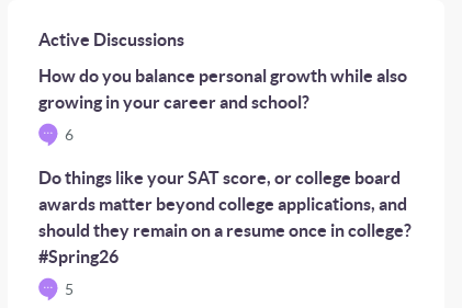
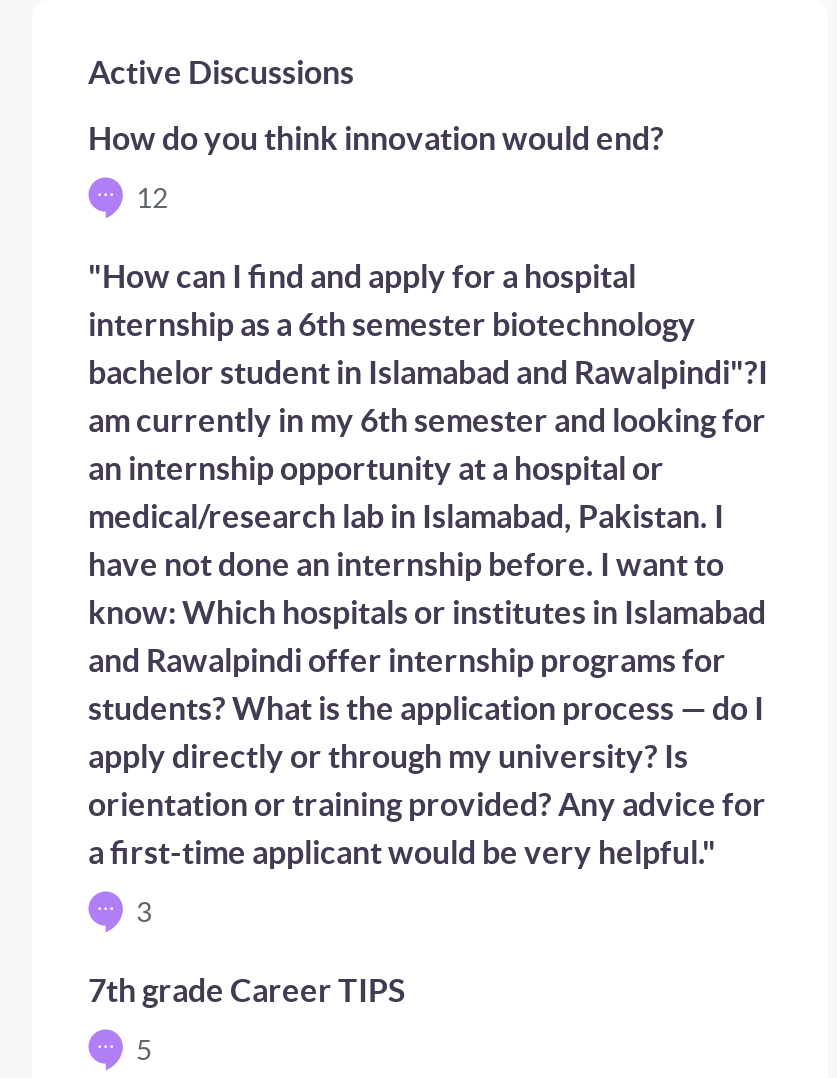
- How do you balance personal growth while also
- growing in your career and school?
- 6
- Do things like your SAT score, or college board
- awards matter beyond college applications, and
- should they remain on a resume once in college?
- #Spring26
+ How do you think innovation would end?
+ 12
+ "How can I find and apply for a hospital
+ internship as a 6th semester biotechnology
+ bachelor student in Islamabad and Rawalpindi"?I
+ am currently in my 6th semester and looking for
+ an internship opportunity at a hospital or
+ medical/research lab in Islamabad, Pakistan. I
+ have not done an internship before. I want to
+ know: Which hospitals or institutes in Islamabad
+ and Rawalpindi offer internship programs for
+ students? What is the application process — do I
+ apply directly or through my university? Is
+ orientation or training provided? Any advice for
+ a first-time applicant would be very helpful."
+ 3
+ 7th grade Career TIPS
